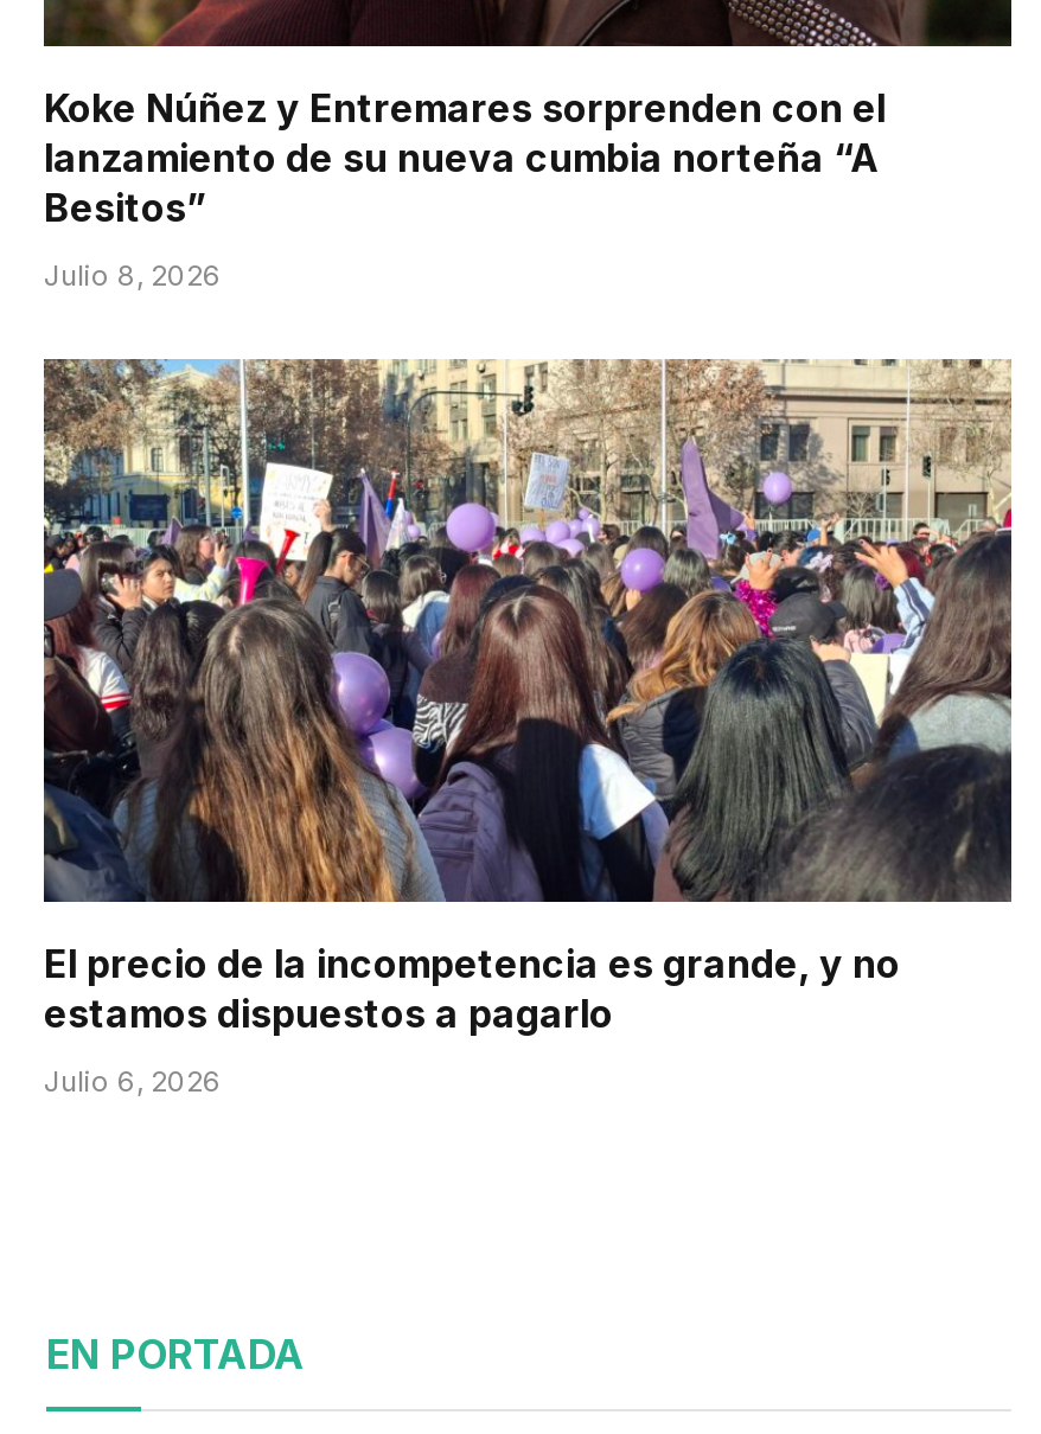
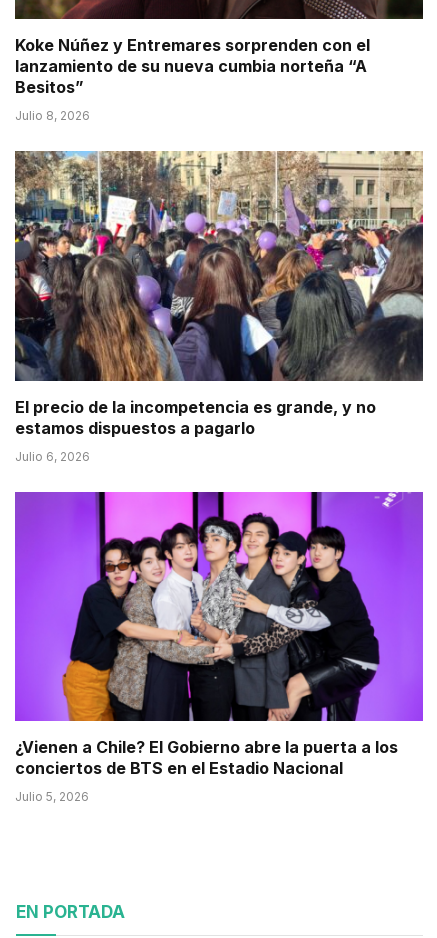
+ [image]
+ ¿Vienen a Chile? El Gobierno abre la puerta a los
+ conciertos de BTS en el Estadio Nacional
+ Julio 5, 2026
